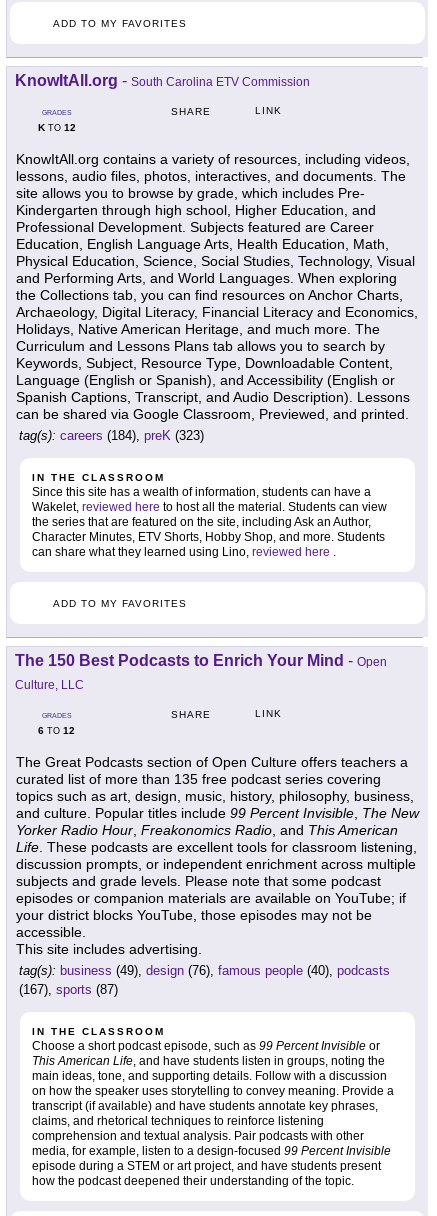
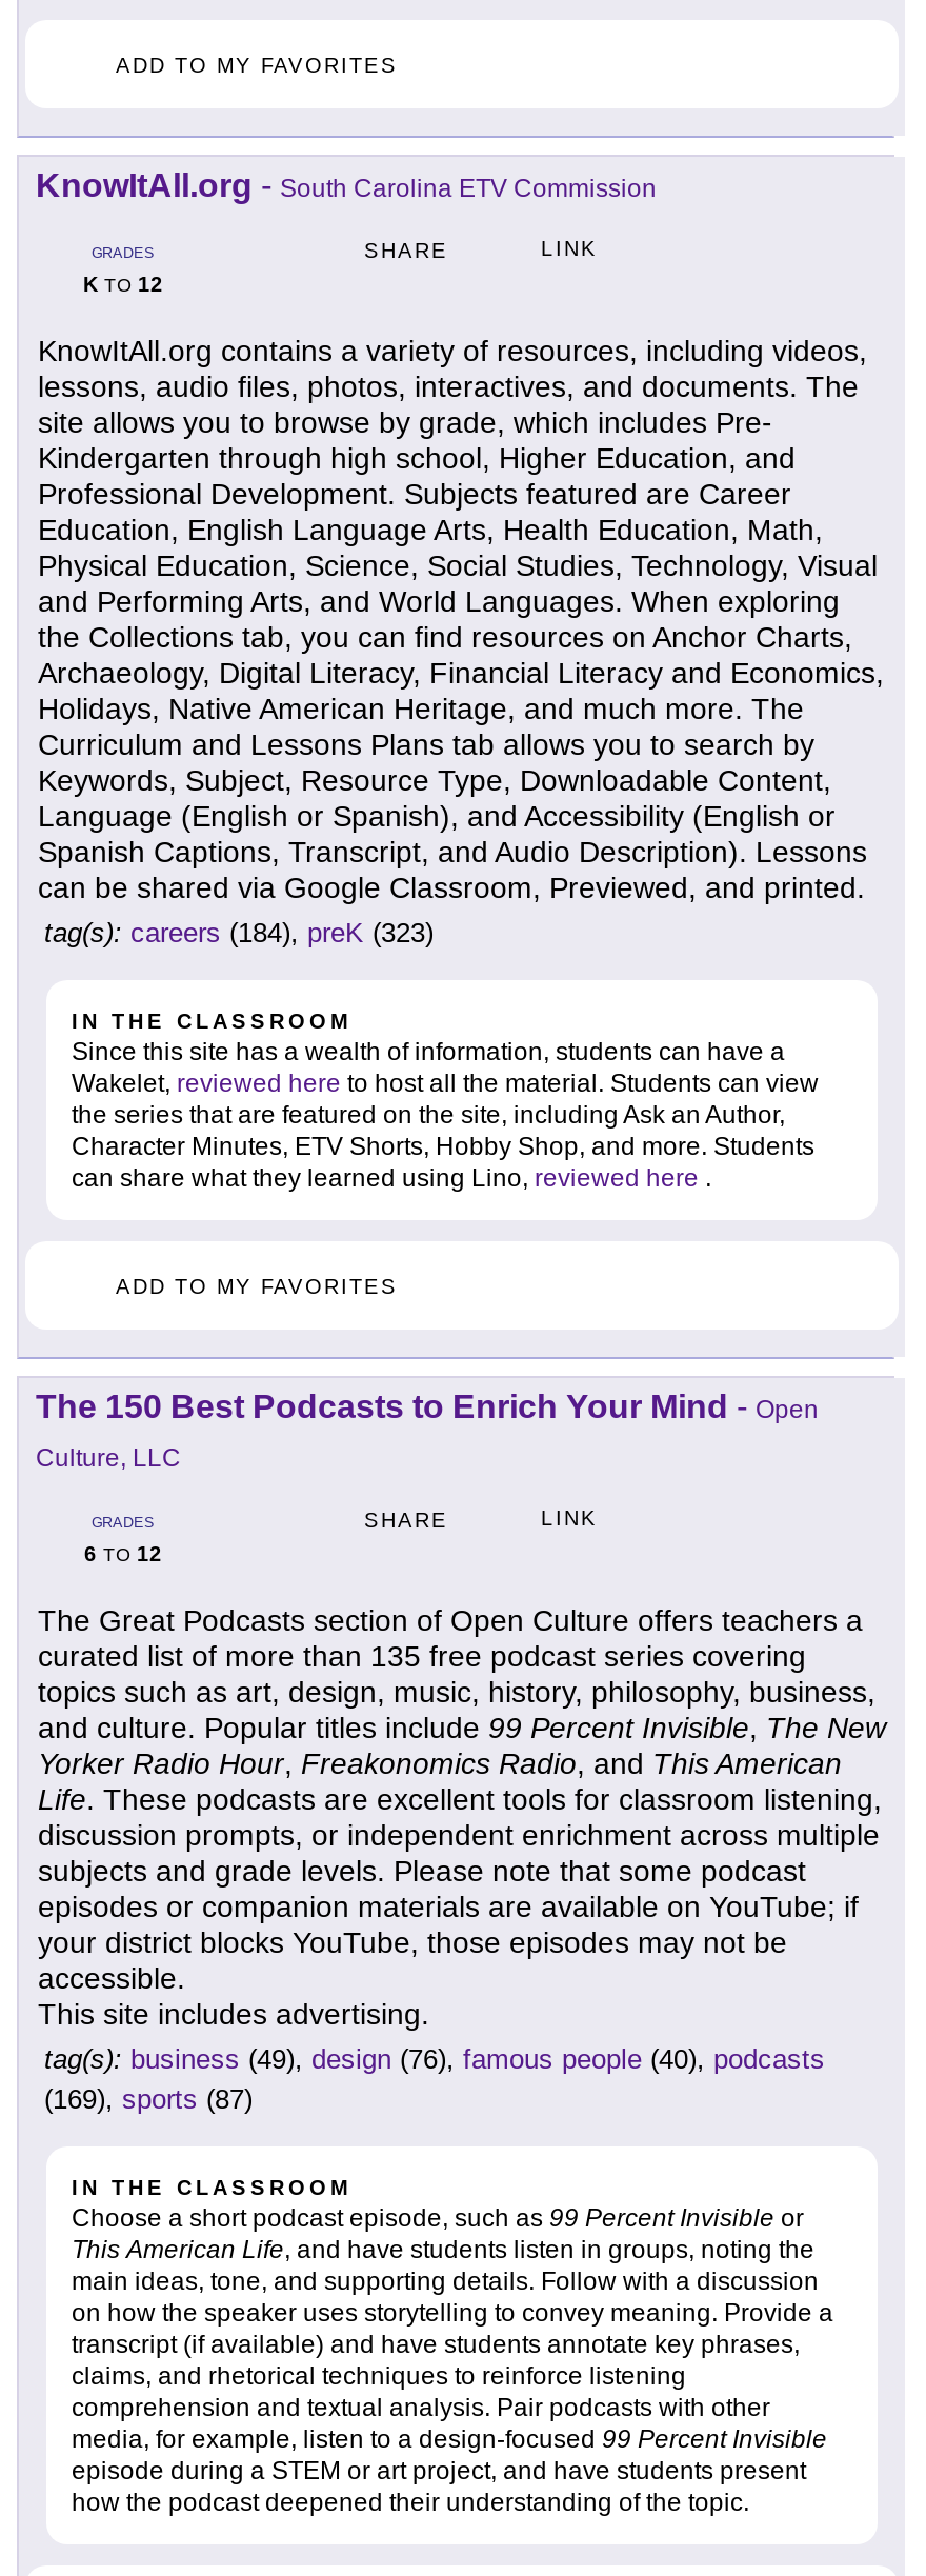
- (167), sports (87)
+ (169), sports (87)
